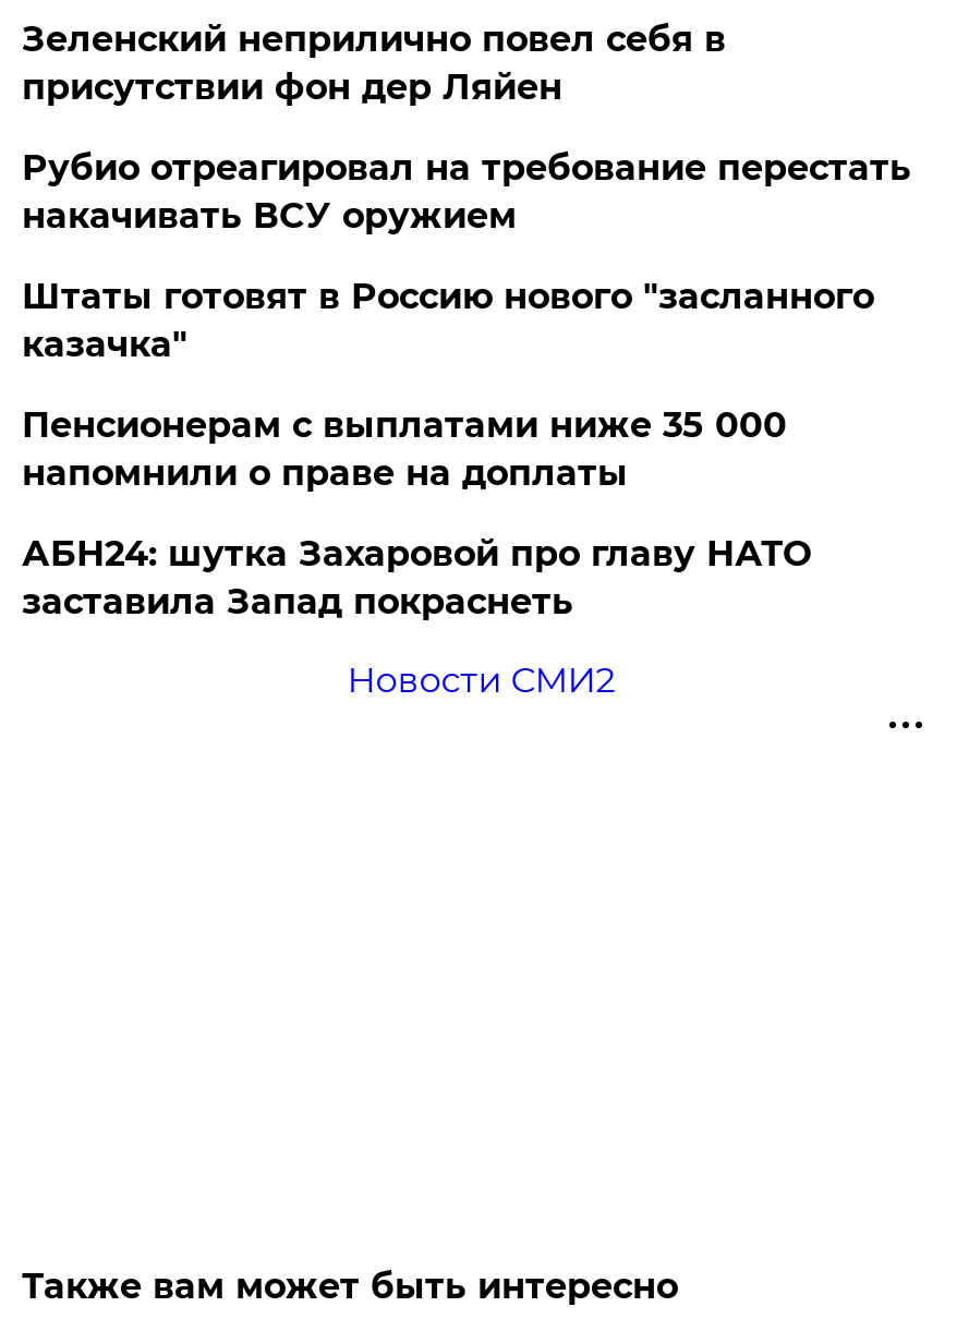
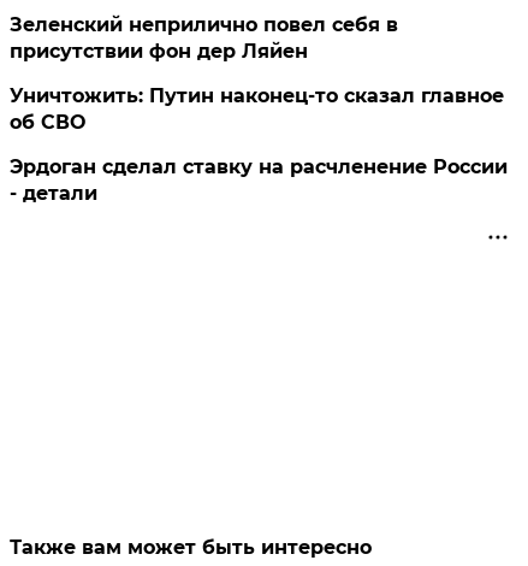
- Рубио отреагировал на требование перестать
- накачивать ВСУ оружием
- Штаты готовят в Россию нового "засланного
- казачка"
- Пенсионерам с выплатами ниже 35 000
- напомнили о праве на доплаты
- АБН24: шутка Захаровой про главу НАТО
- заставила Запад покраснеть
- Новости СМИ2
+ Уничтожить: Путин наконец-то сказал главное
+ об СВО
+ Эрдоган сделал ставку на расчленение России
+ - детали
